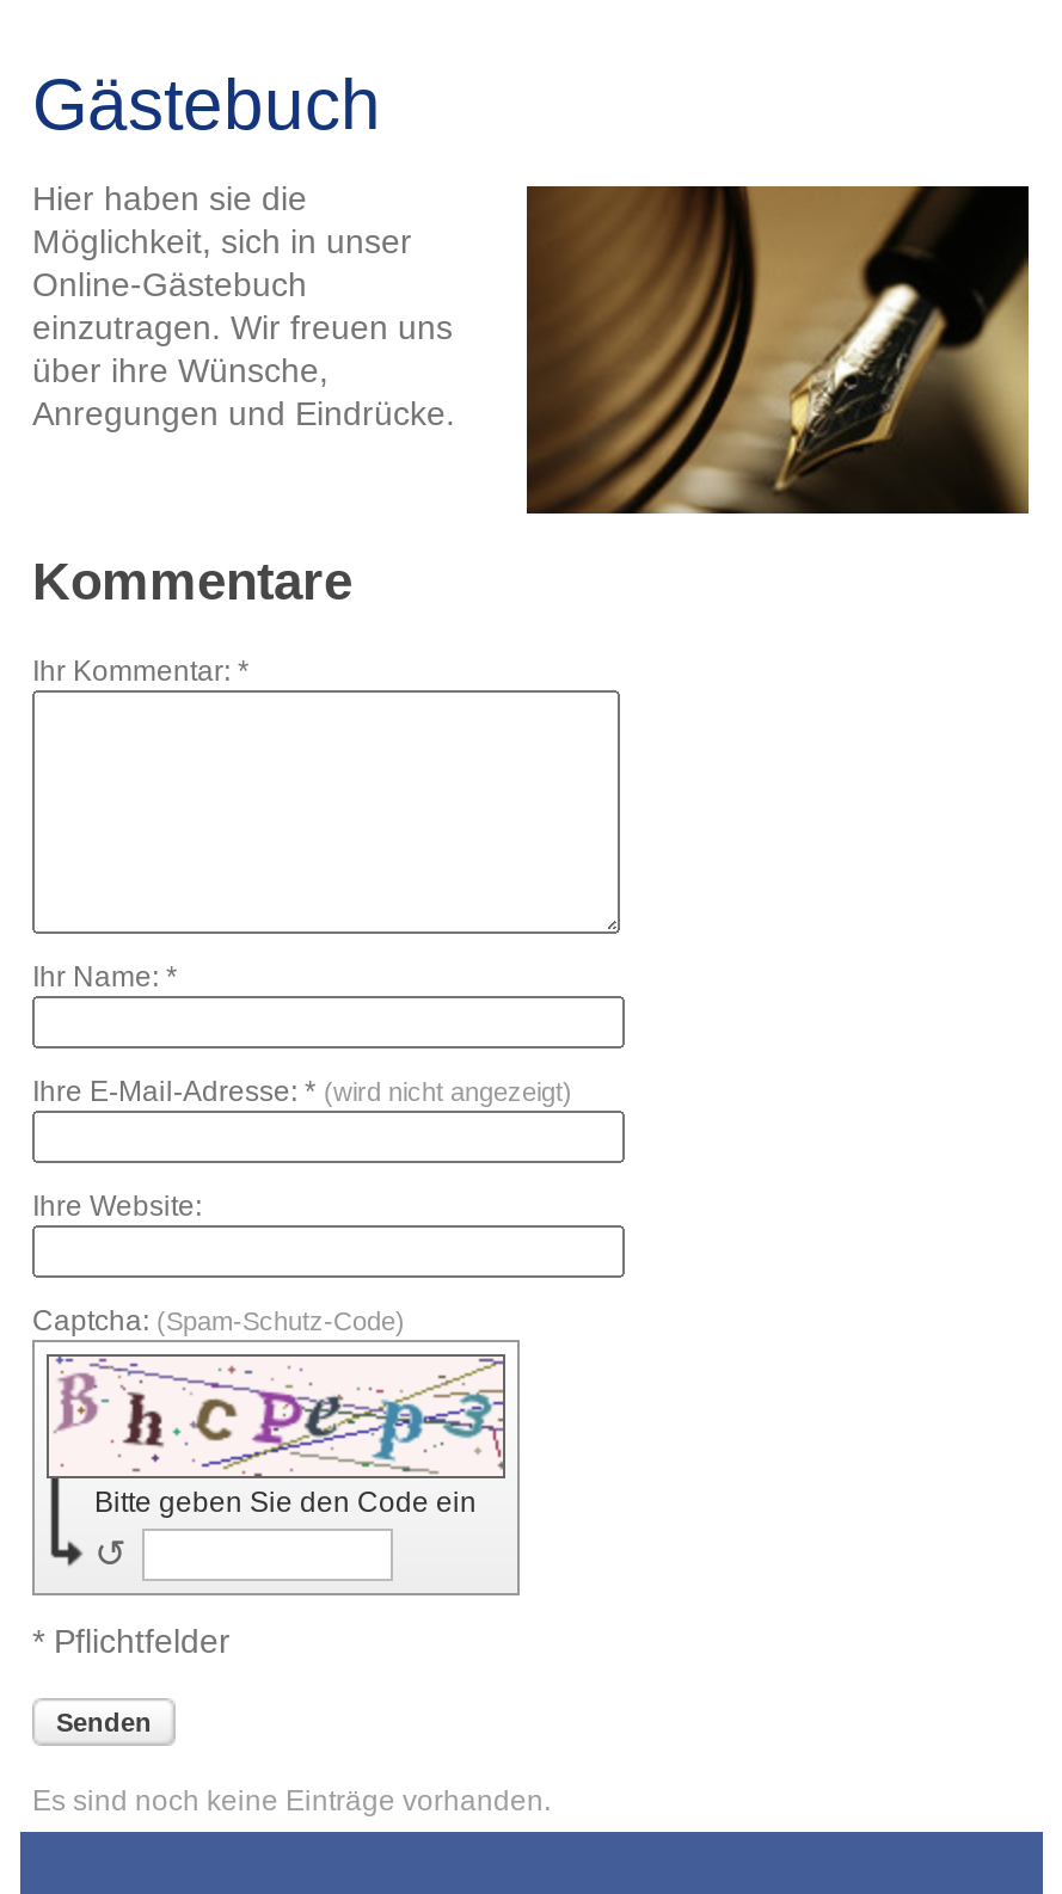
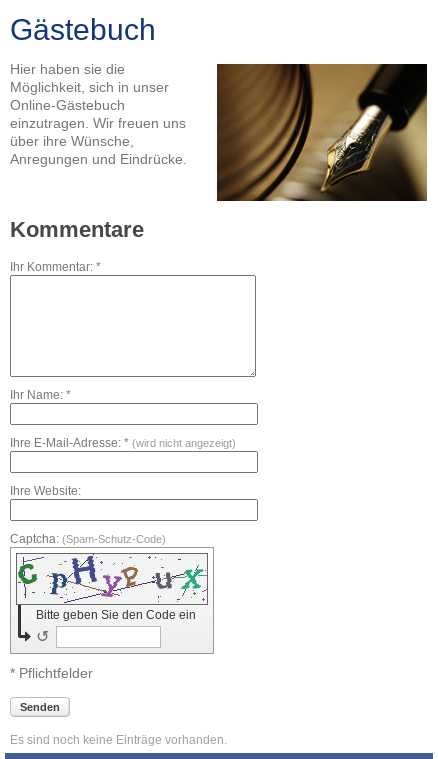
- [image]
+ [image]
